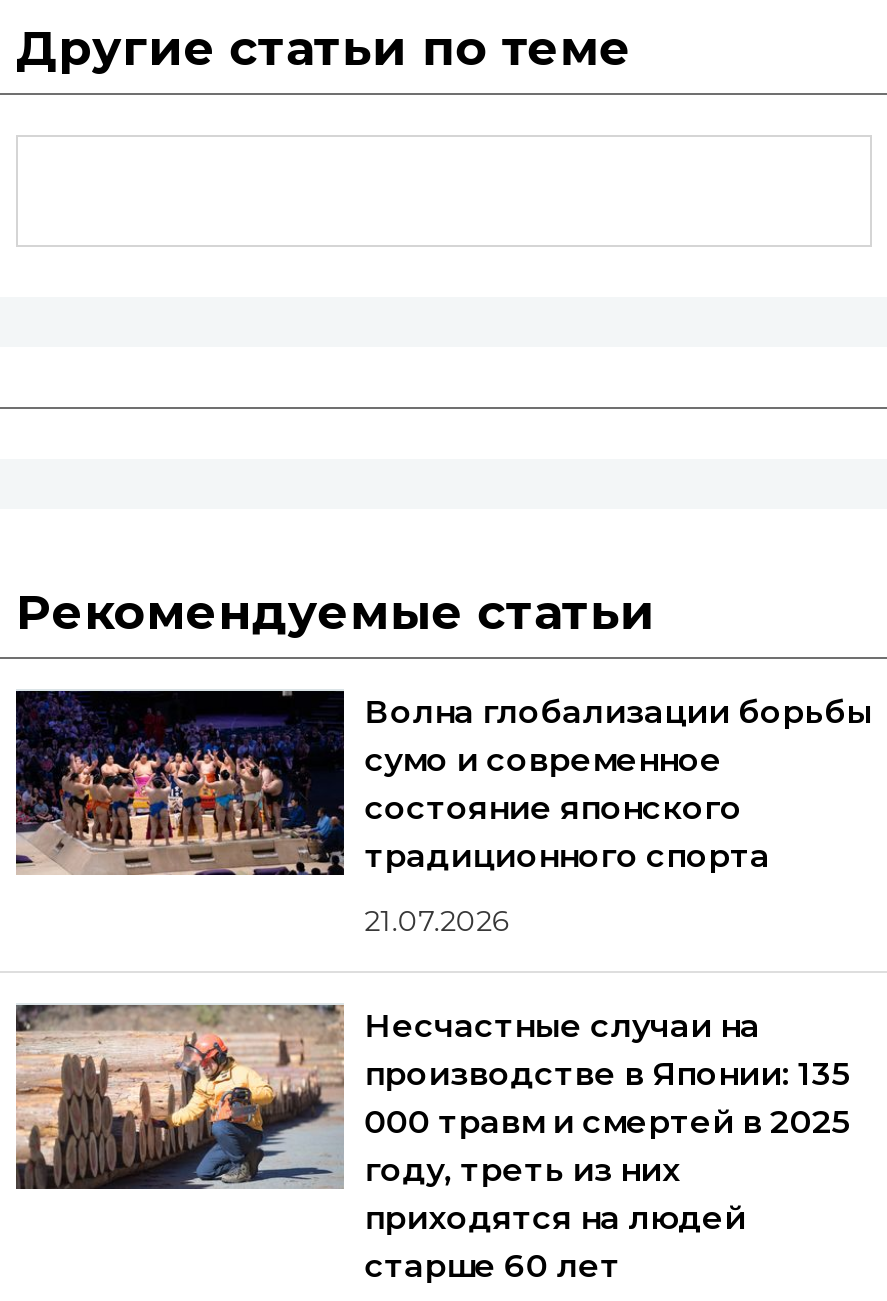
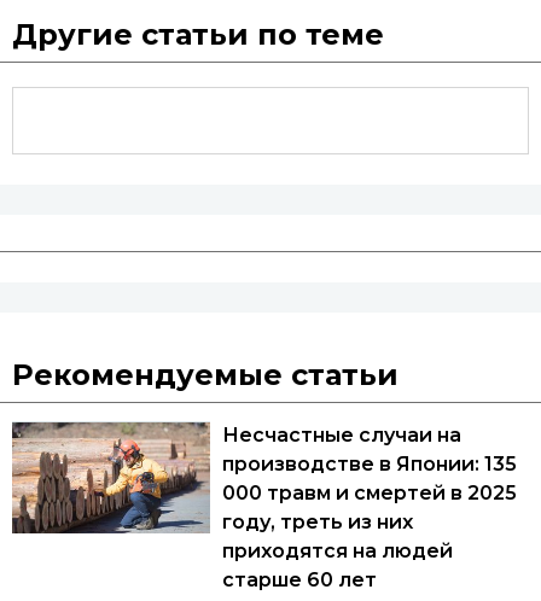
- [image]
- Волна глобализации борьбы
- сумо и современное
- состояние японского
- традиционного спорта
- 21.07.2026
